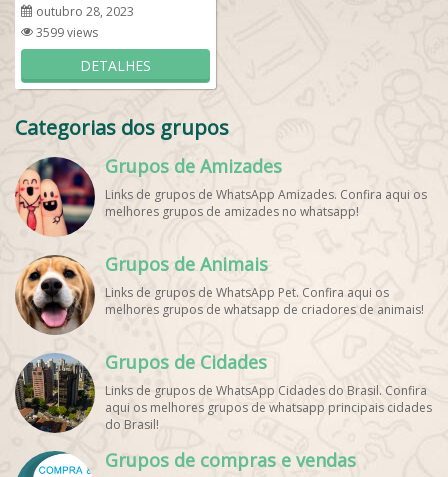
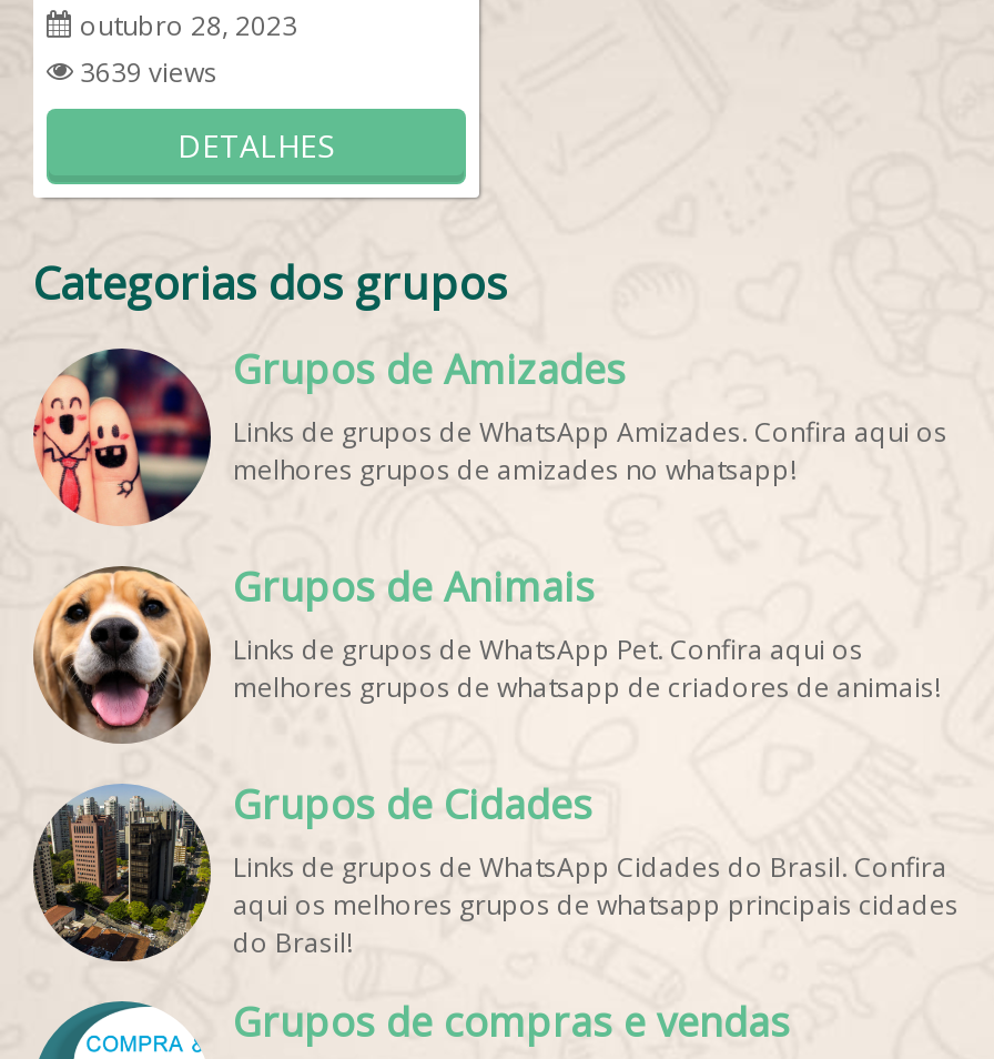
- 3599 views
+ 3639 views
